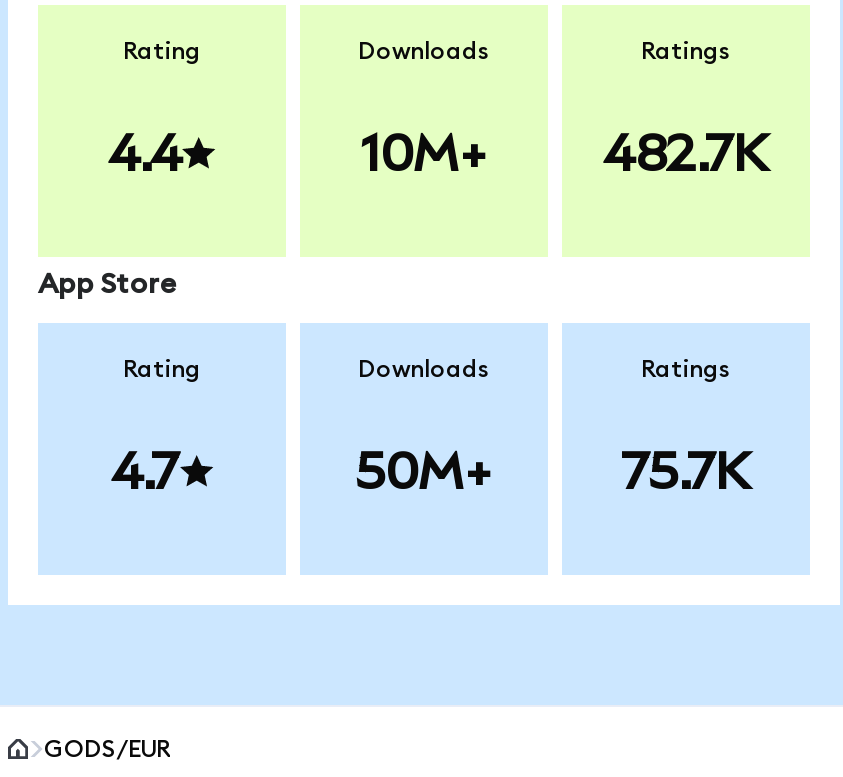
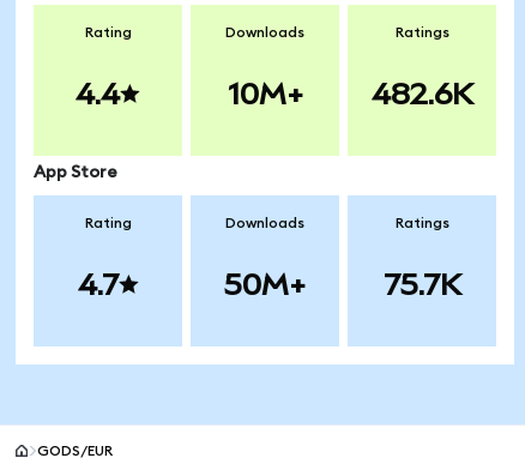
- 482.7K
+ 482.6K
